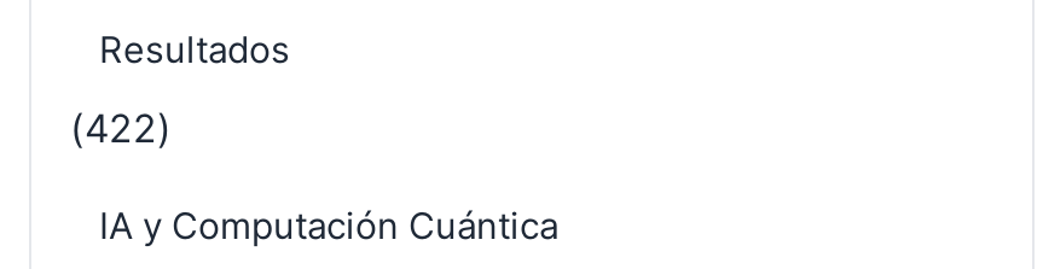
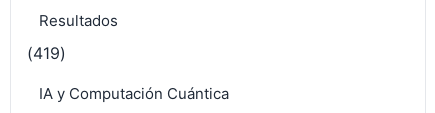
- (422)
+ (419)
